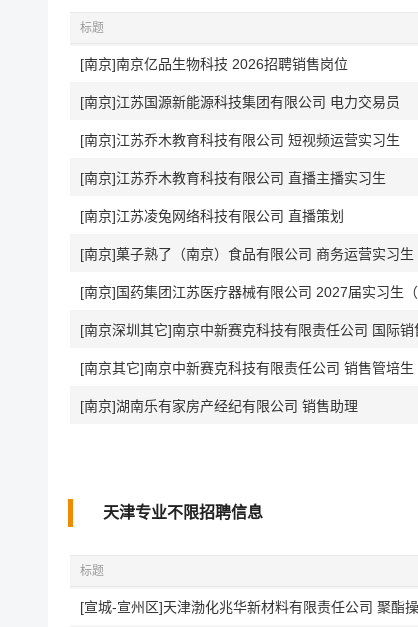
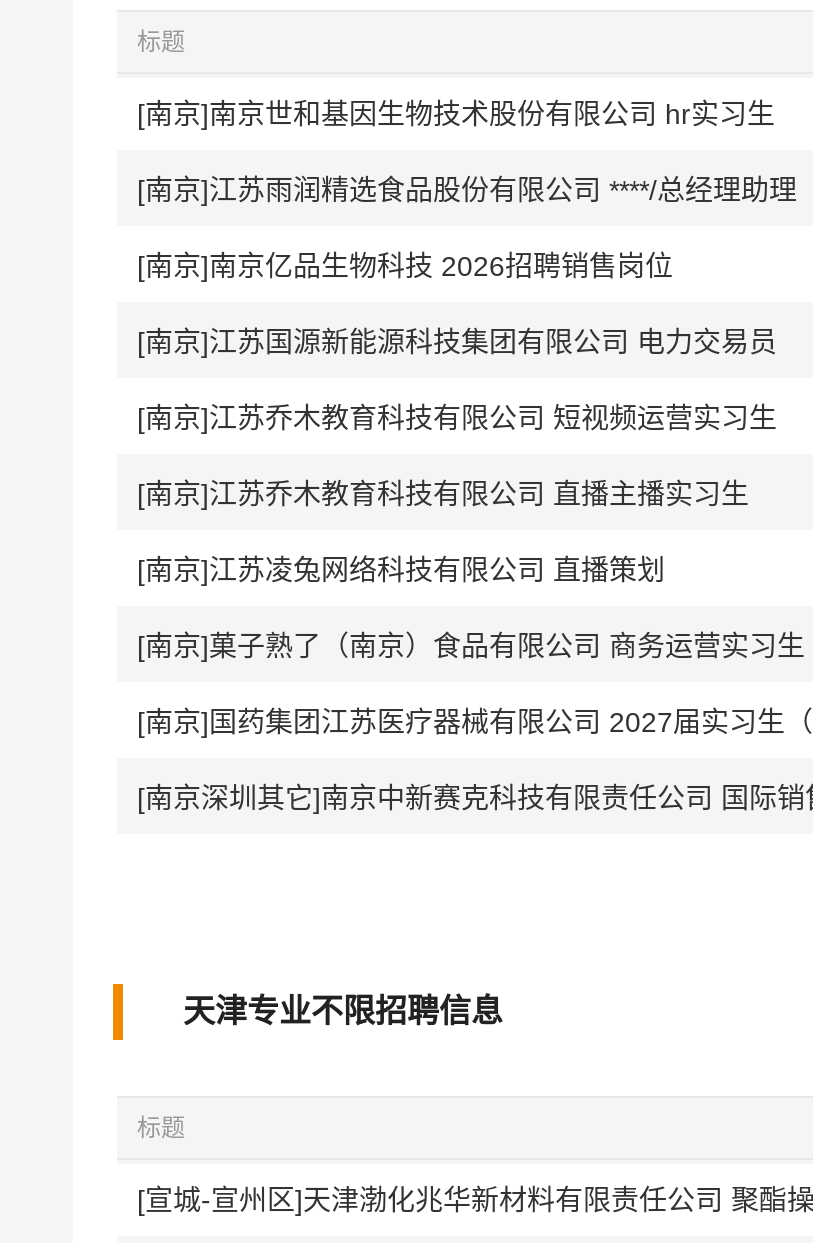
+ [南京]南京世和基因生物技术股份有限公司 hr实习生
+ [南京]江苏雨润精选食品股份有限公司 ****/总经理助理

moved down: [南京]南京亿品生物科技 2026招聘销售岗位 | [南京]江苏国源新能源科技集团有限公司 电力交易员 | [南京]江苏乔木教育科技有限公司 短视频运营实习生 | [南京]江苏乔木教育科技有限公司 直播主播实习生 | [南京]江苏凌兔网络科技有限公司 直播策划 | [南京]菓子熟了（南京）食品有限公司 商务运营实习生

- [南京其它]南京中新赛克科技有限责任公司 销售管培生
- [南京]湖南乐有家房产经纪有限公司 销售助理
